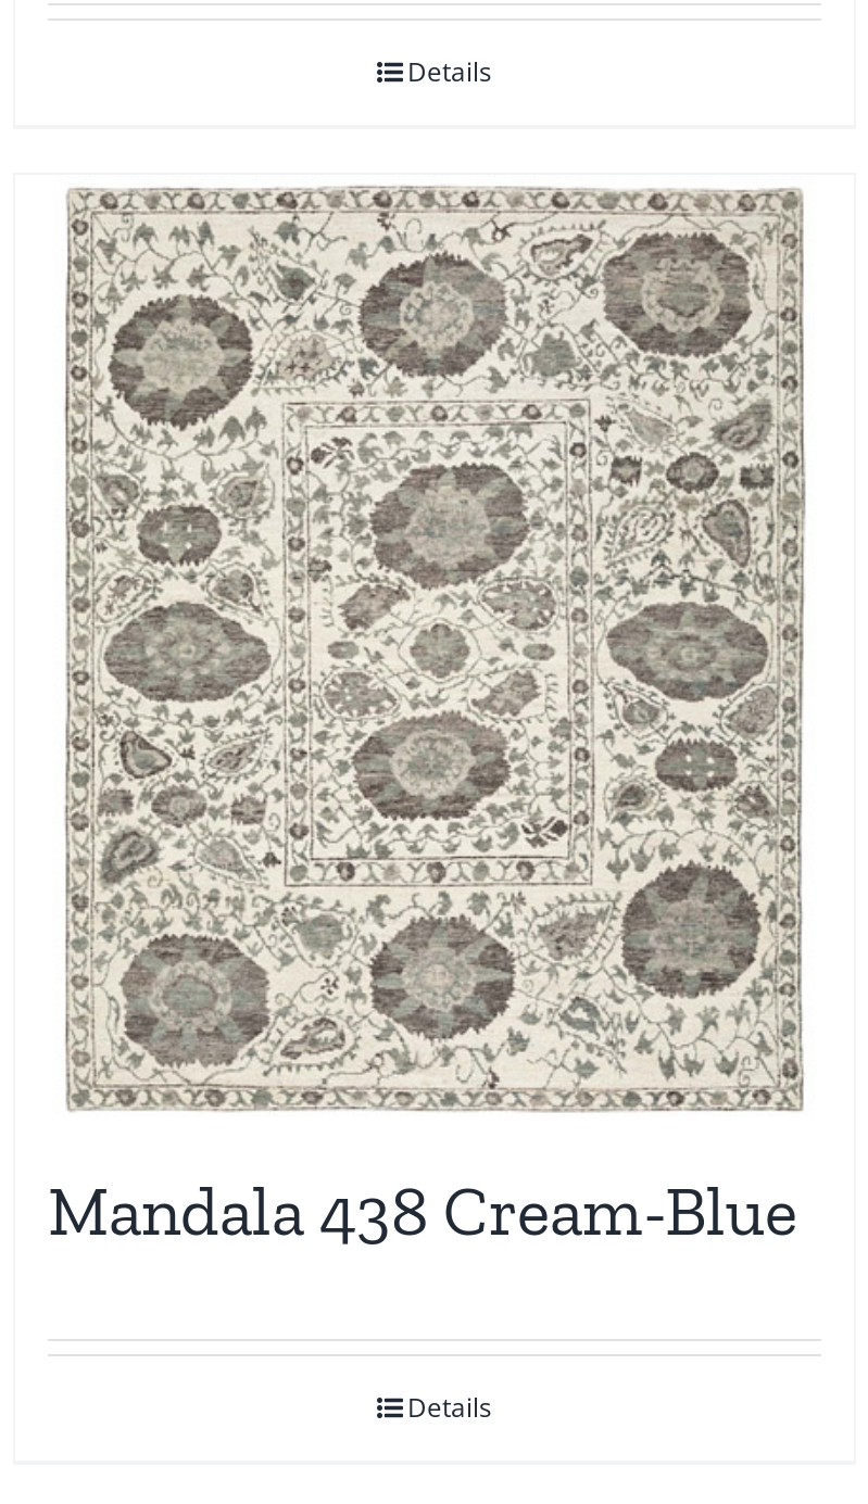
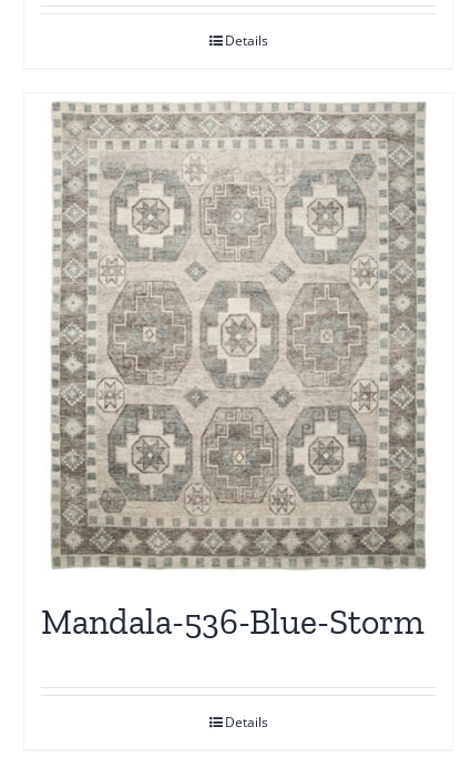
- [image]
- Mandala 438 Cream-Blue
+ [image]
+ Mandala-536-Blue-Storm
